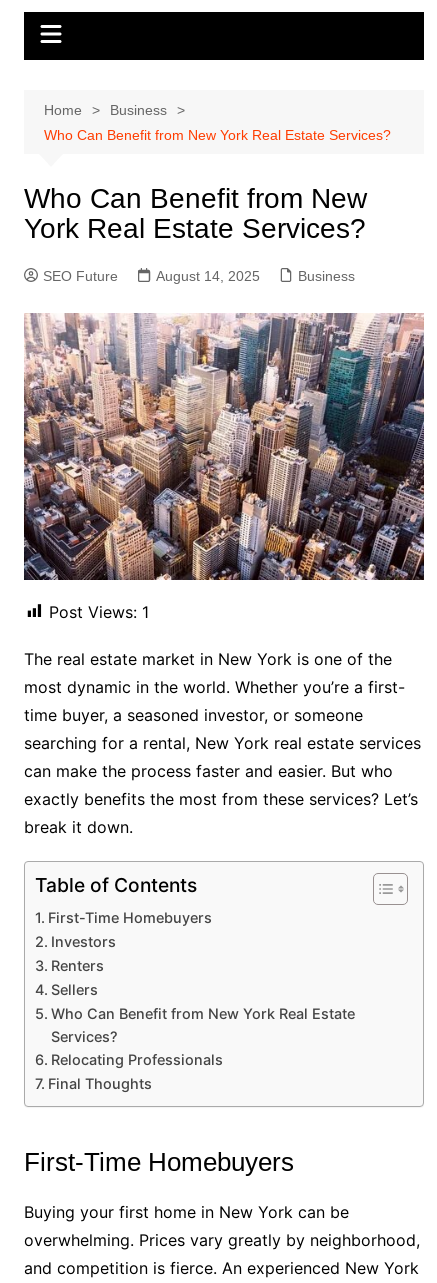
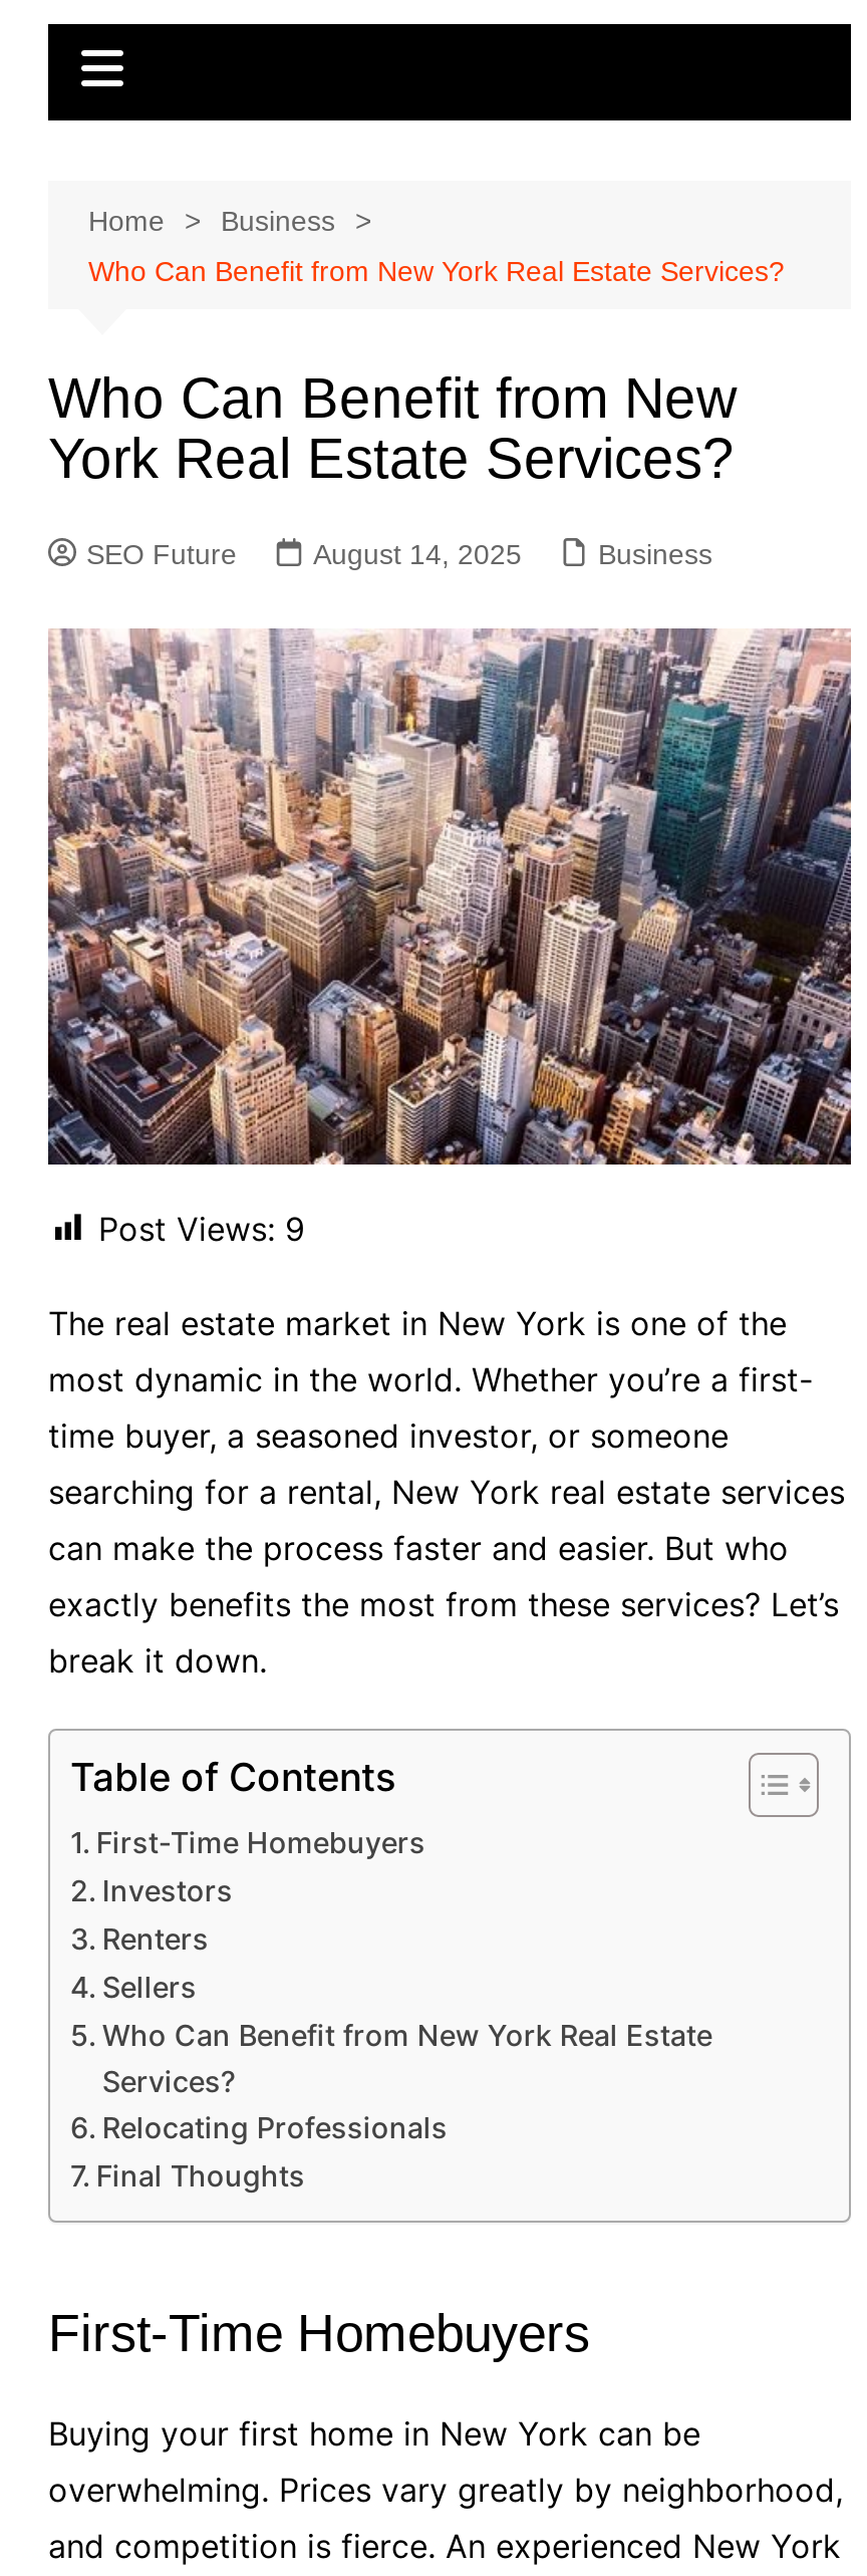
- Post Views: 1
+ Post Views: 9
